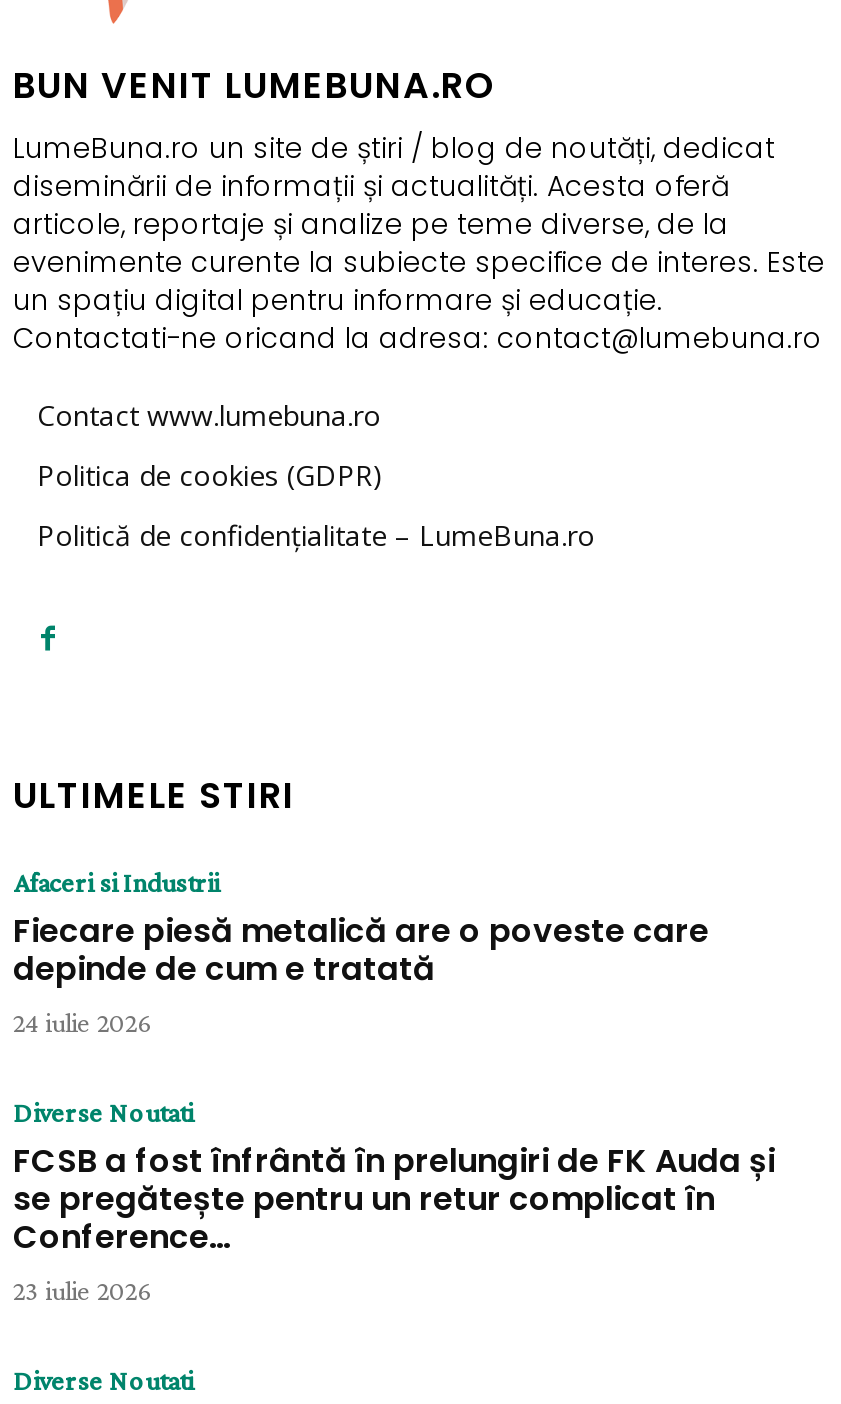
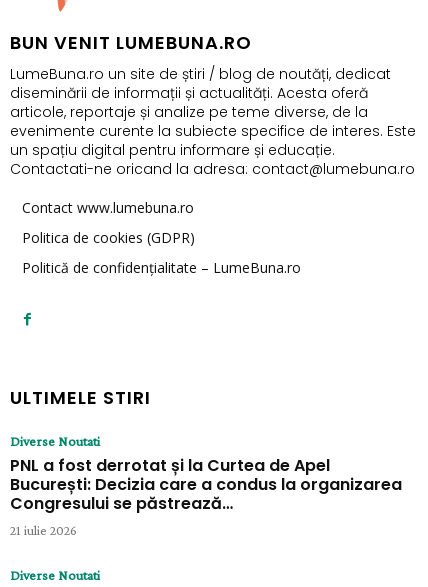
- Afaceri si Industrii
- Fiecare piesă metalică are o poveste care
- depinde de cum e tratată
- 24 iulie 2026

- FCSB a fost înfrântă în prelungiri de FK Auda și
- se pregătește pentru un retur complicat în
- Conference…
- 23 iulie 2026
+ PNL a fost derrotat și la Curtea de Apel
+ București: Decizia care a condus la organizarea
+ Congresului se păstrează…
+ 21 iulie 2026
